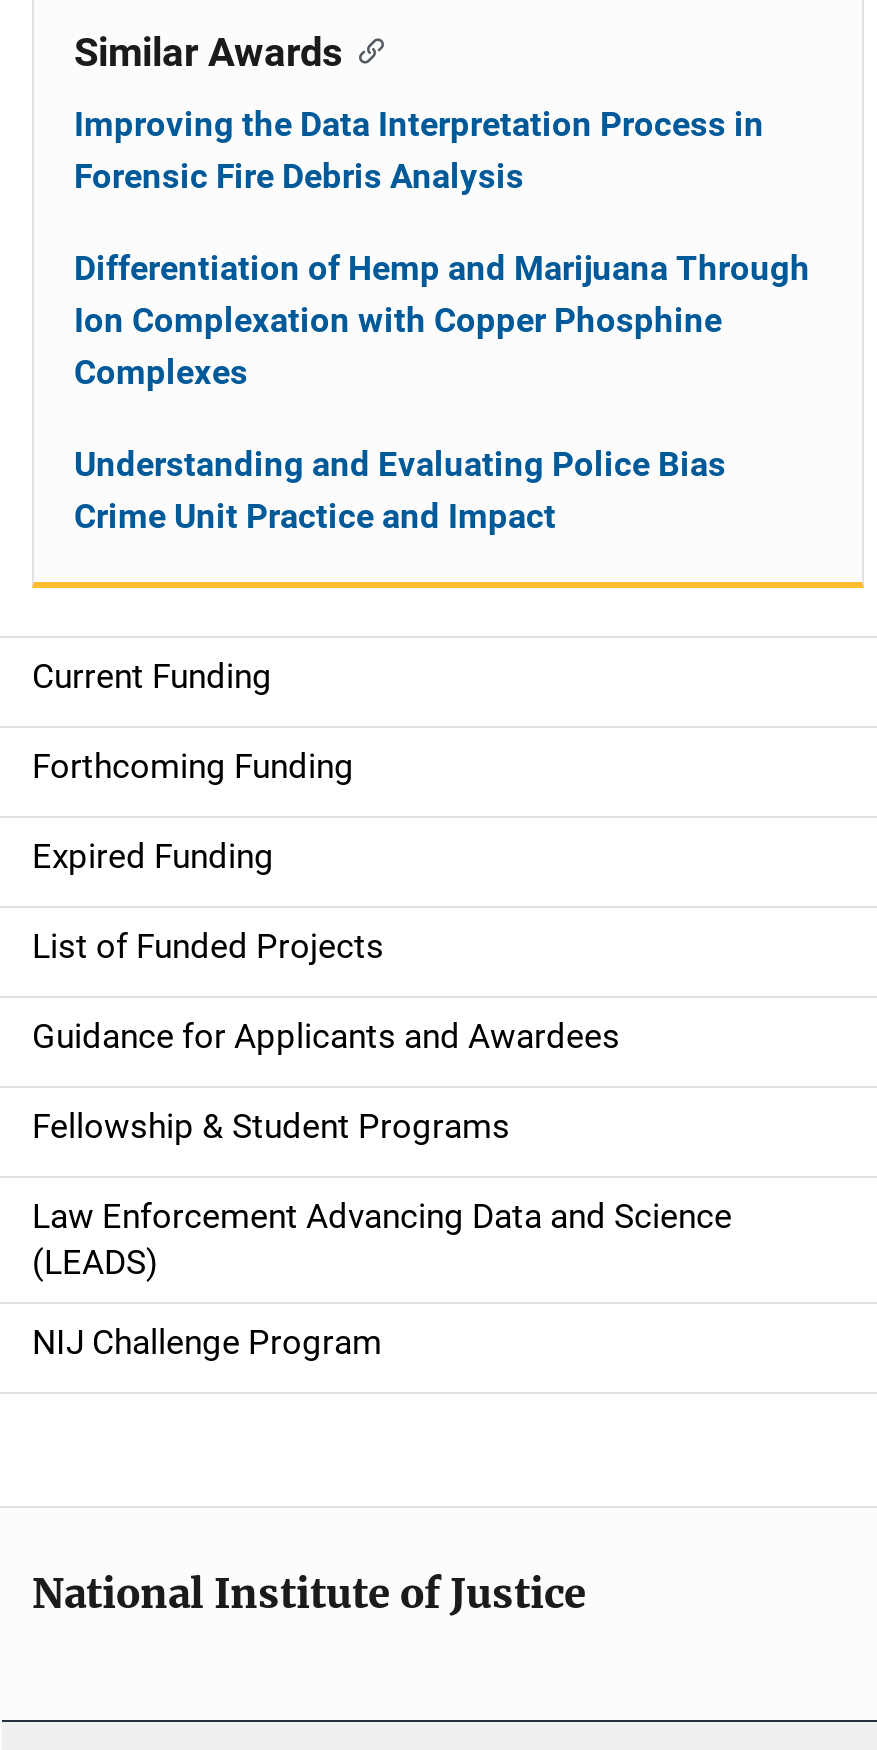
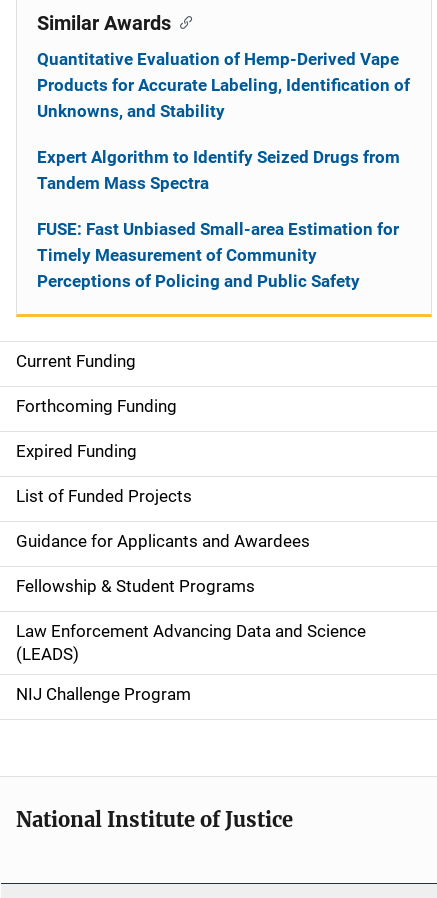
- Improving the Data Interpretation Process in
- Forensic Fire Debris Analysis
+ Quantitative Evaluation of Hemp-Derived Vape
+ Products for Accurate Labeling, Identification of
+ Unknowns, and Stability

- Differentiation of Hemp and Marijuana Through
- Ion Complexation with Copper Phosphine
- Complexes
+ Expert Algorithm to Identify Seized Drugs from
+ Tandem Mass Spectra

- Understanding and Evaluating Police Bias
- Crime Unit Practice and Impact
+ FUSE: Fast Unbiased Small-area Estimation for
+ Timely Measurement of Community
+ Perceptions of Policing and Public Safety
